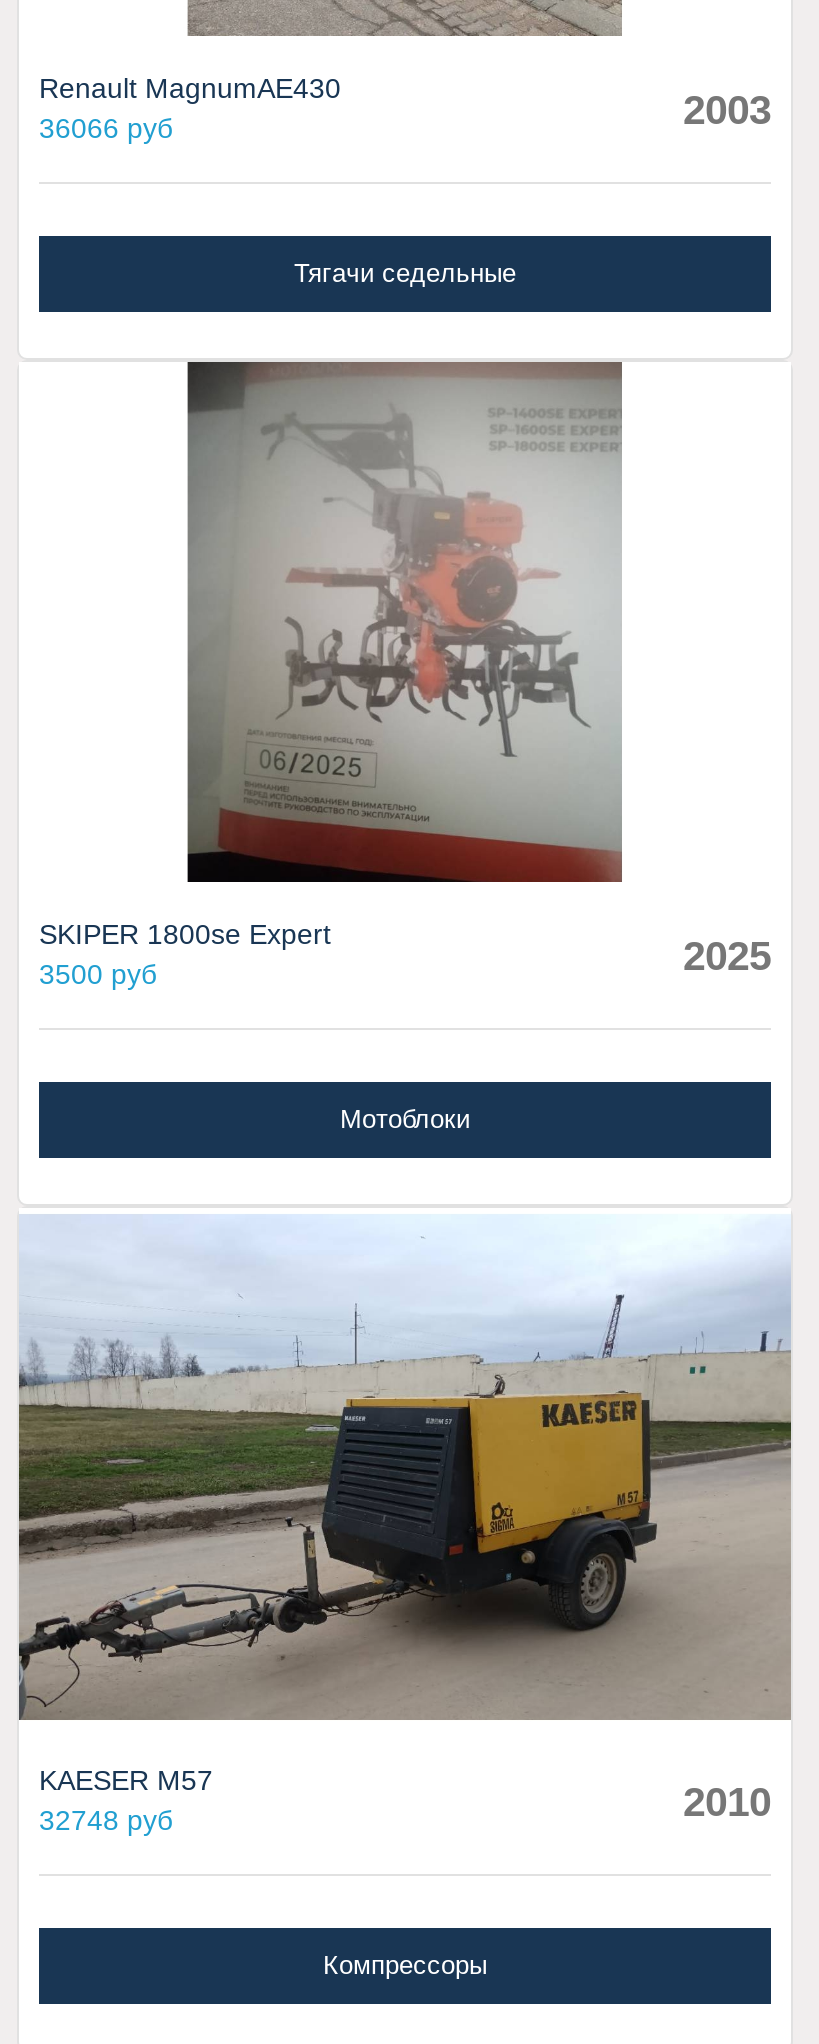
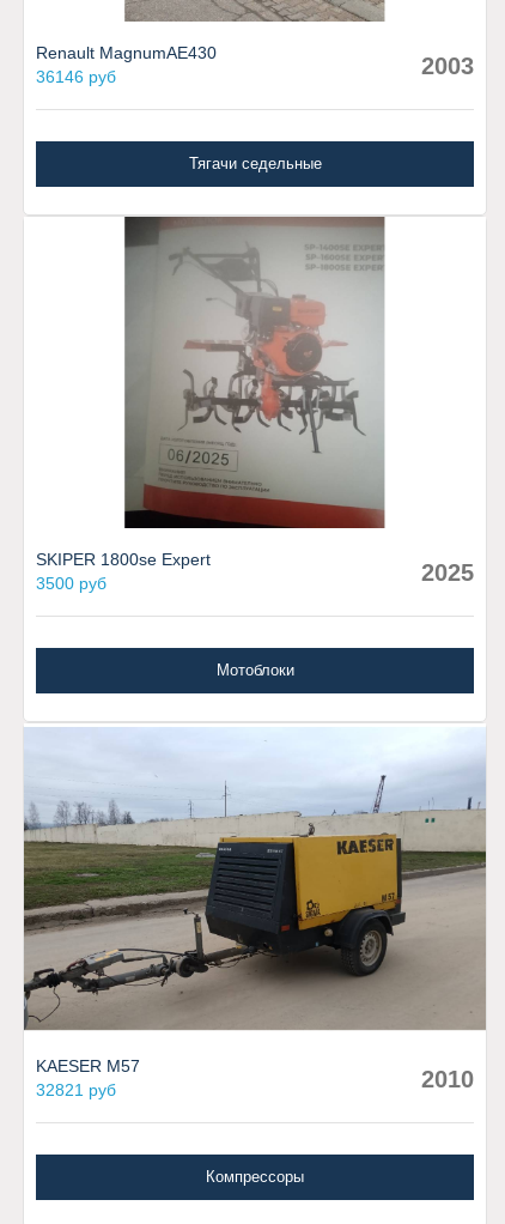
- 36066 руб
+ 36146 руб

- 32748 руб
+ 32821 руб
